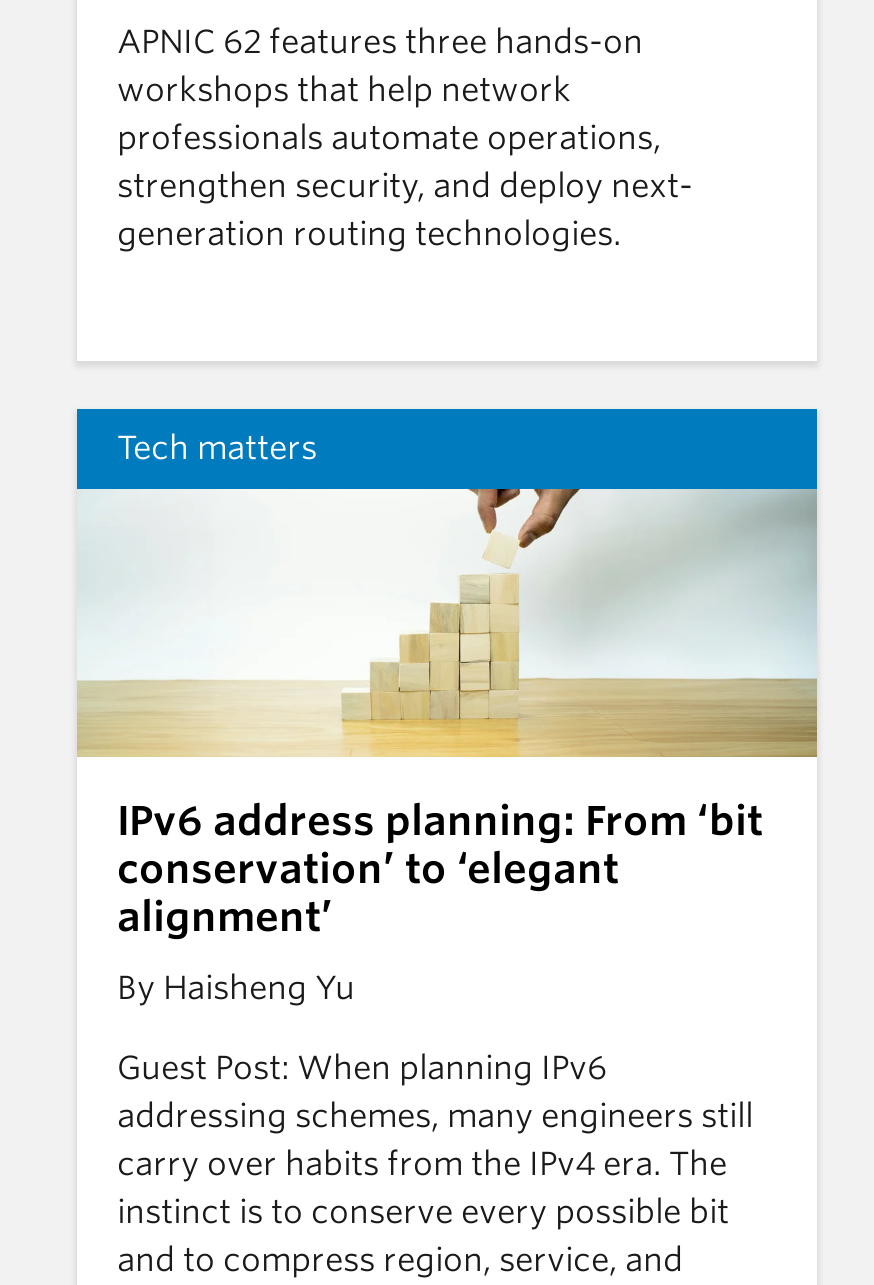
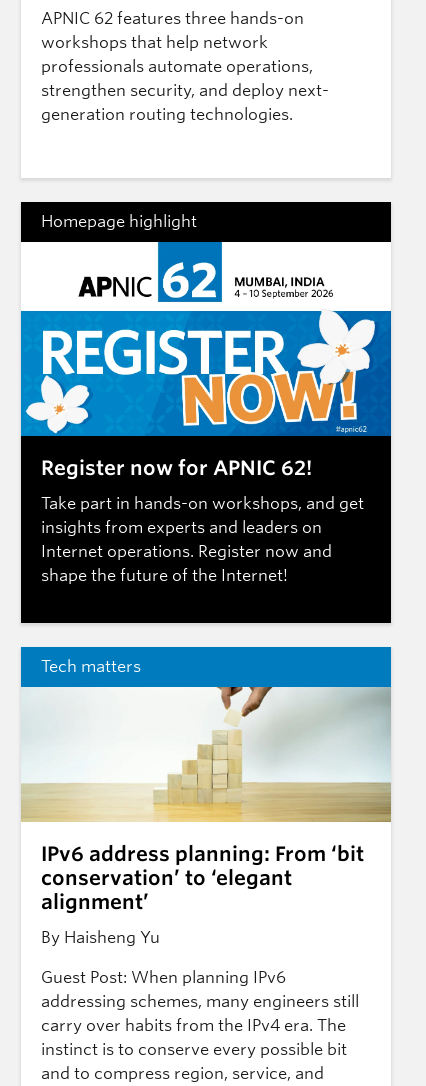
+ [image]
+ Homepage highlight

+ [image]
+ Register now for APNIC 62!
+ Take part in hands-on workshops, and get
+ insights from experts and leaders on
+ Internet operations. Register now and
+ shape the future of the Internet!
